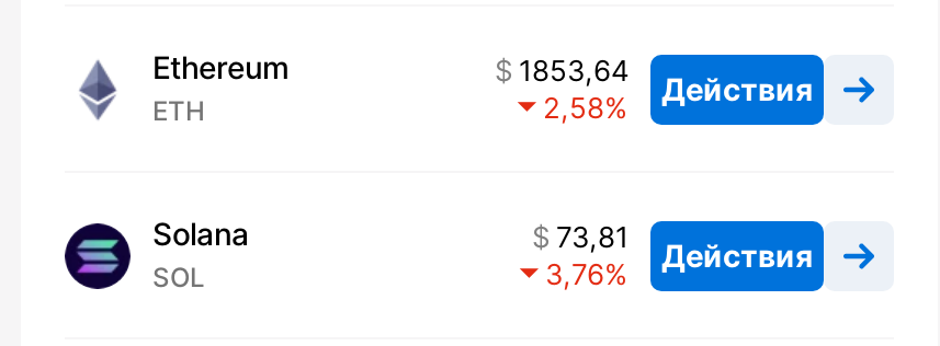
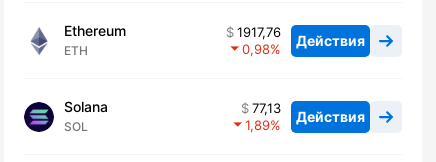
- 1853,64 Действия
+ 1917,76 Действия

- 2,58
+ 0,98

- 73,81 Действия
+ 77,13 Действия

- 3,76
+ 1,89
